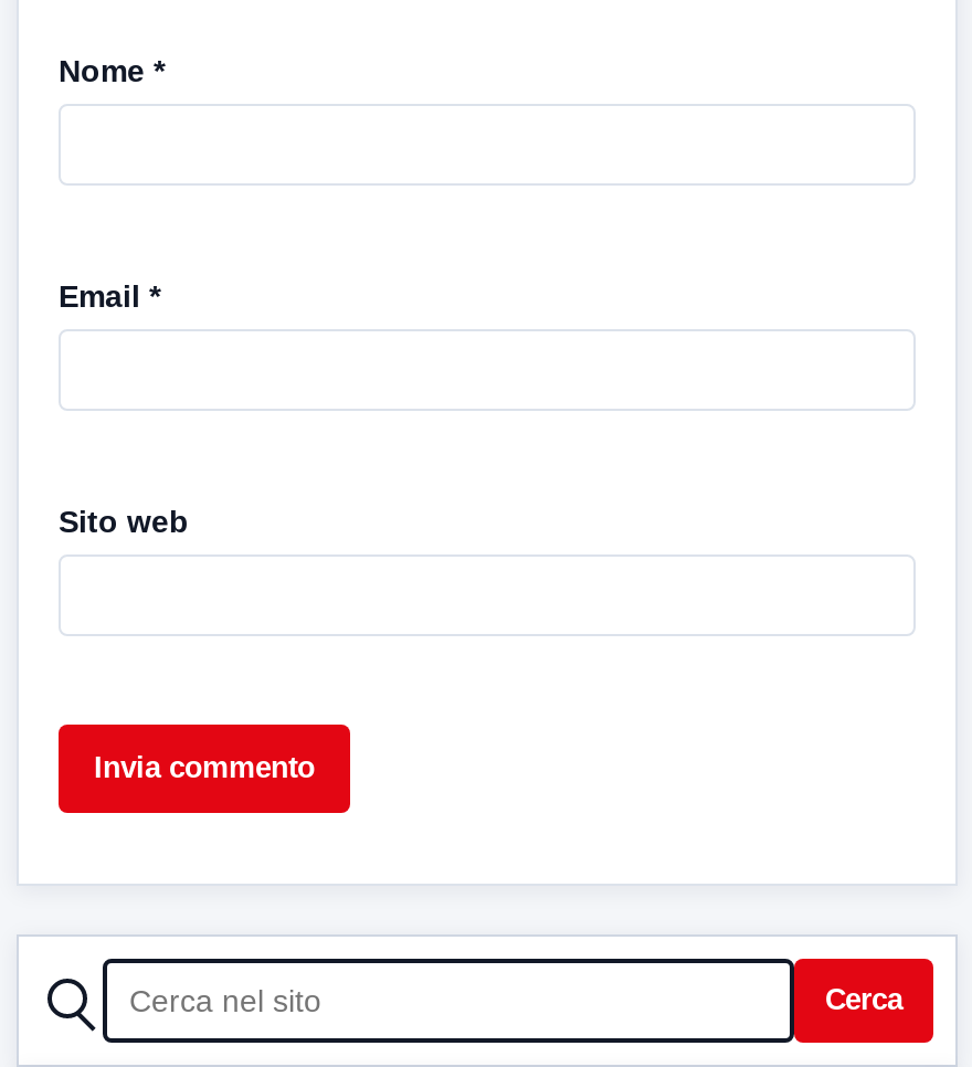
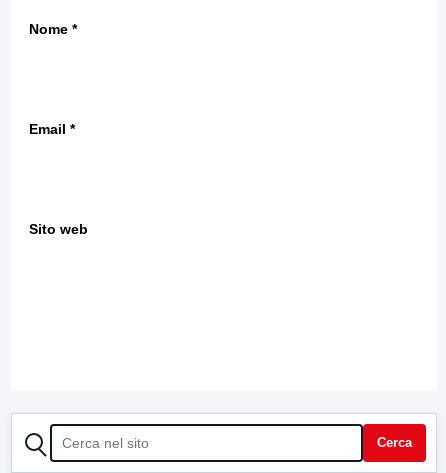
- [image]
